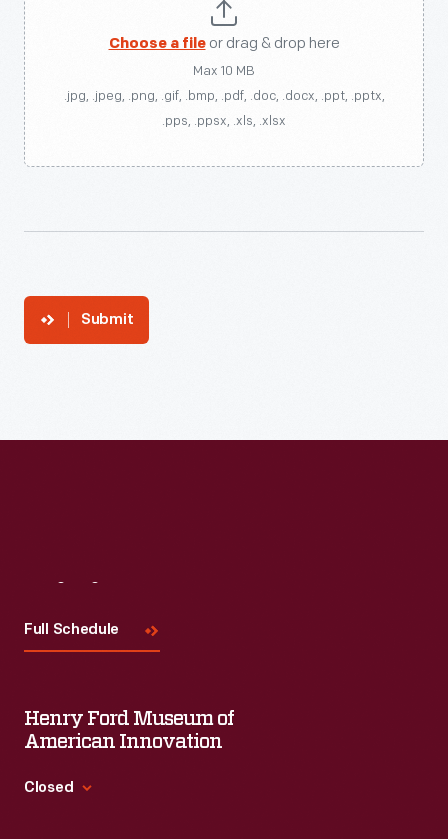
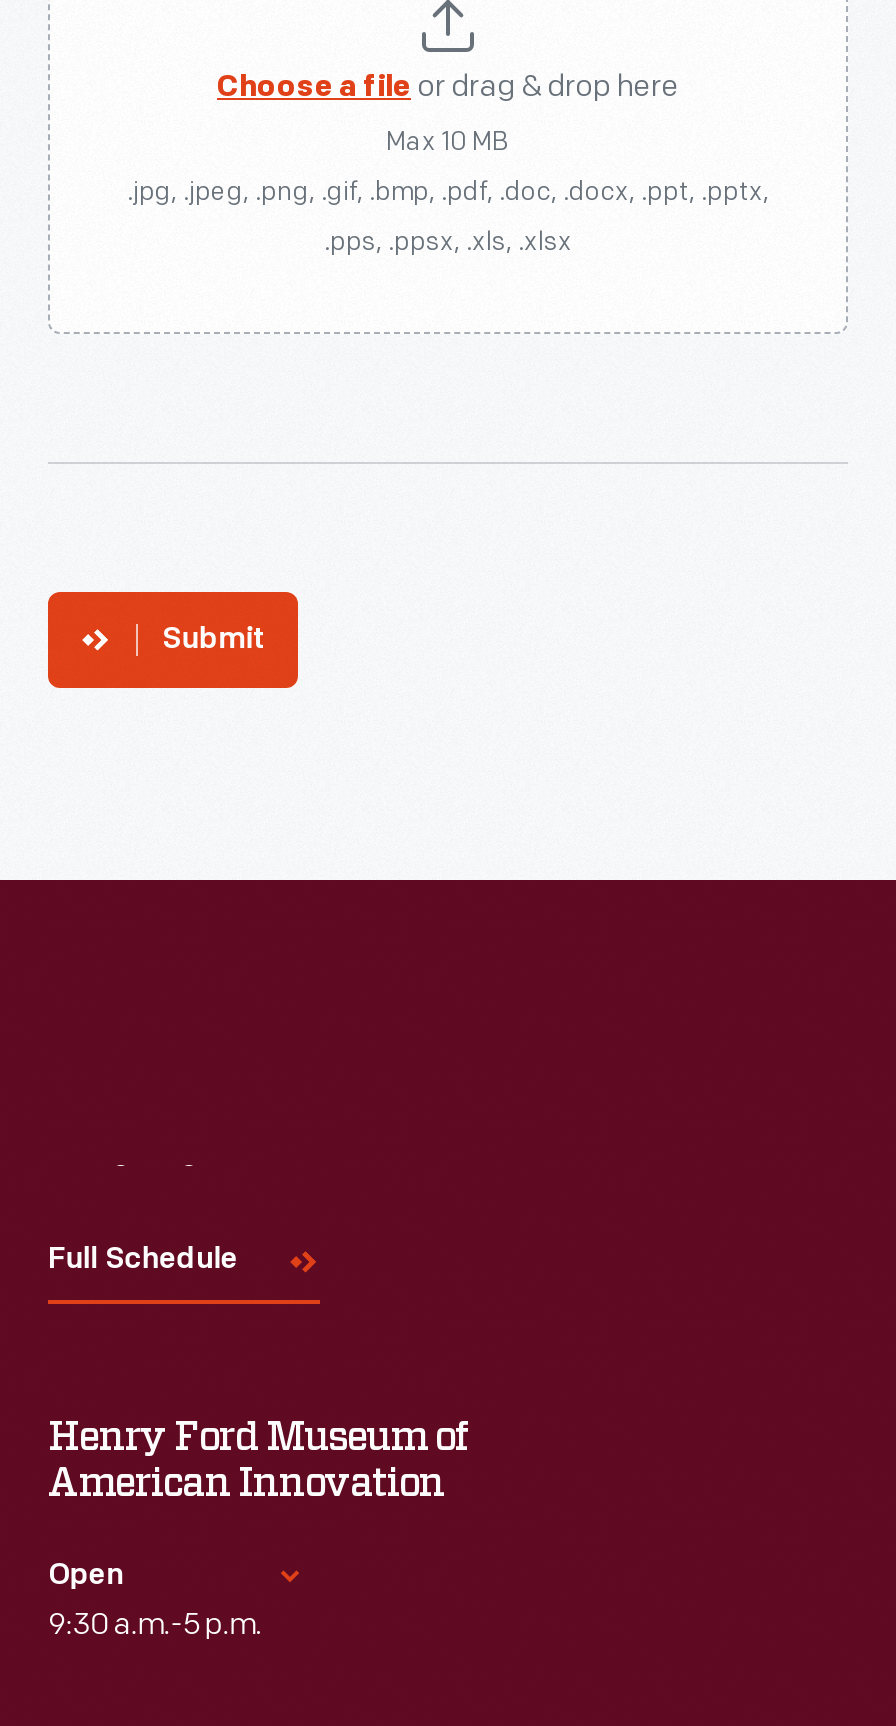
- Closed
+ Open
+ 9:30 a.m.-5 p.m.
